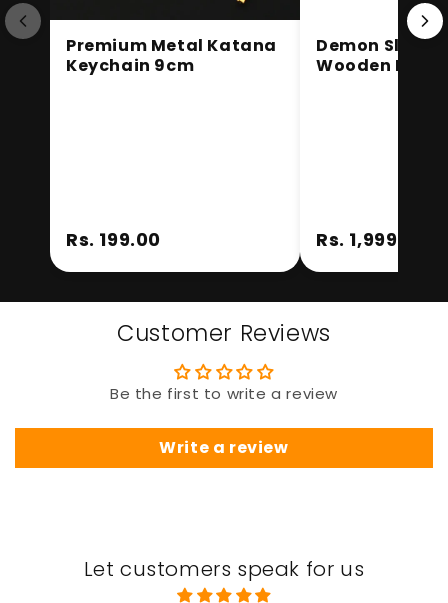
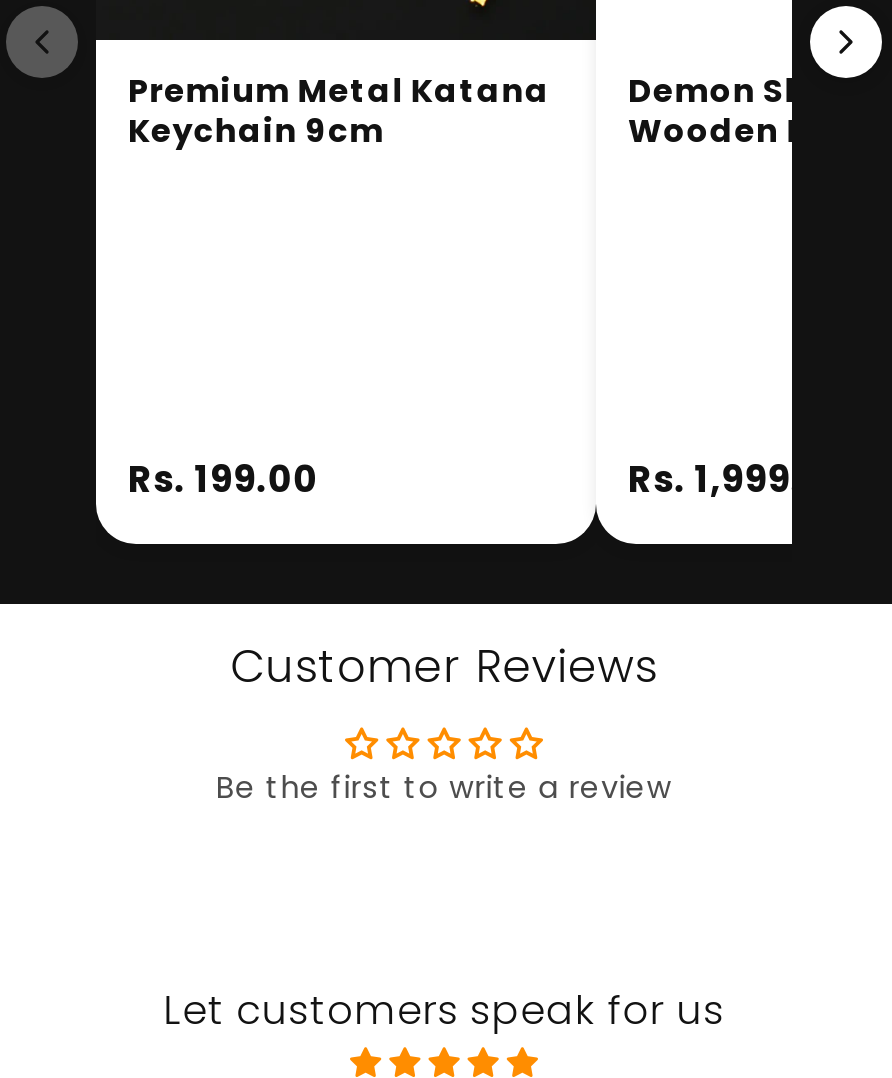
- Write a review
